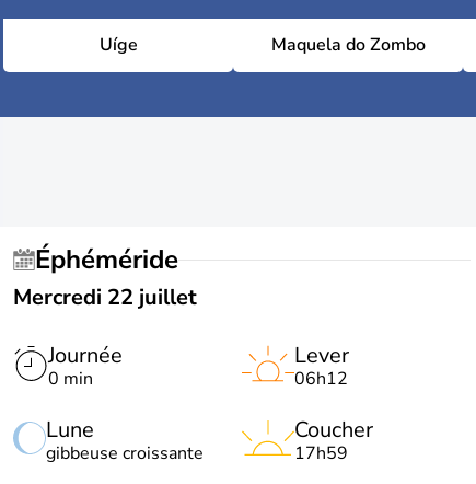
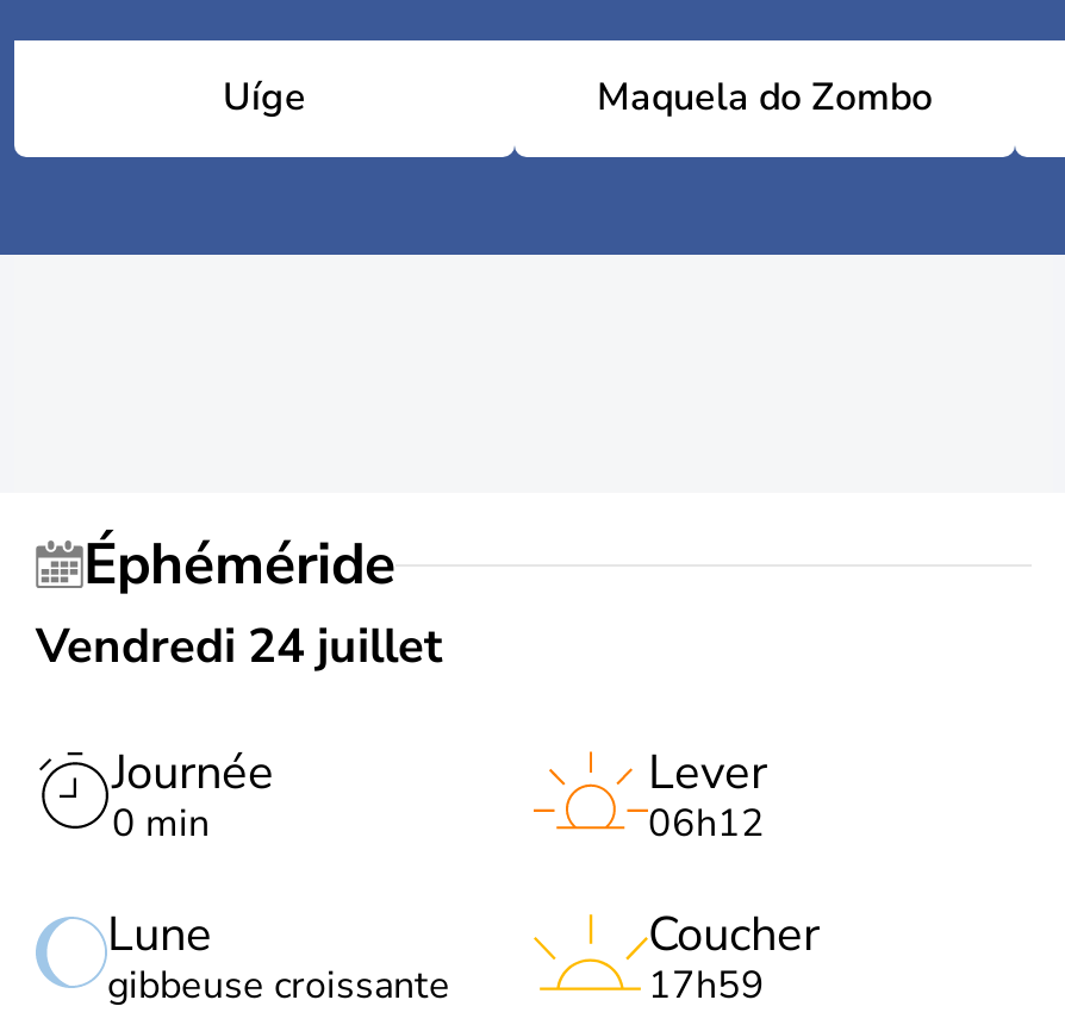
- Mercredi 22 juillet
+ Vendredi 24 juillet
